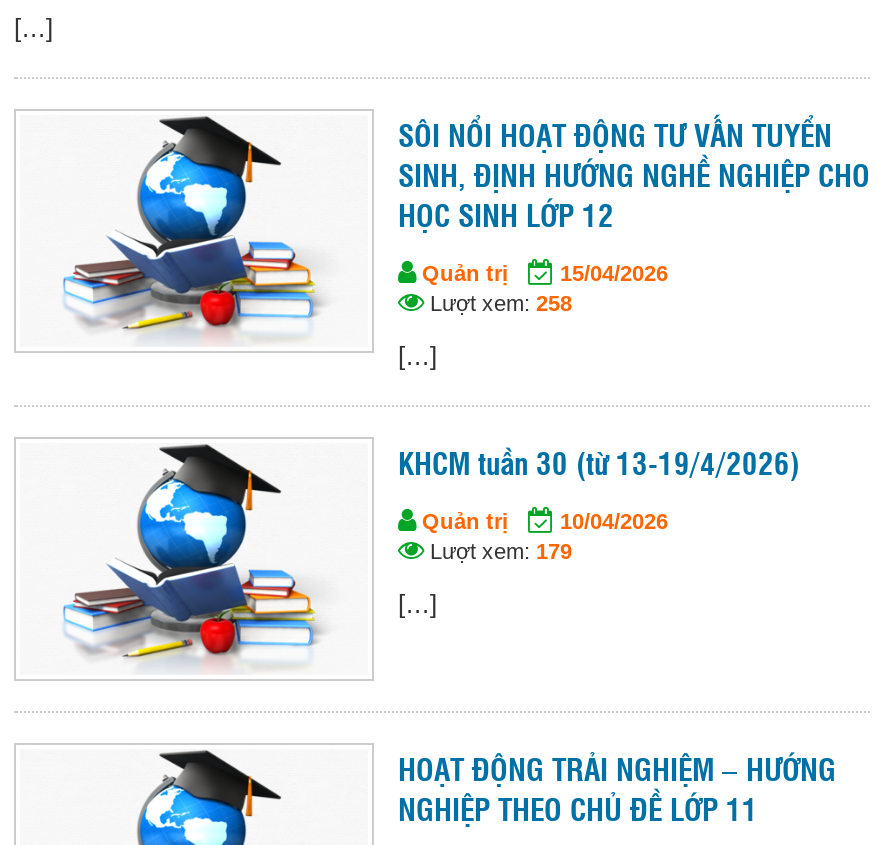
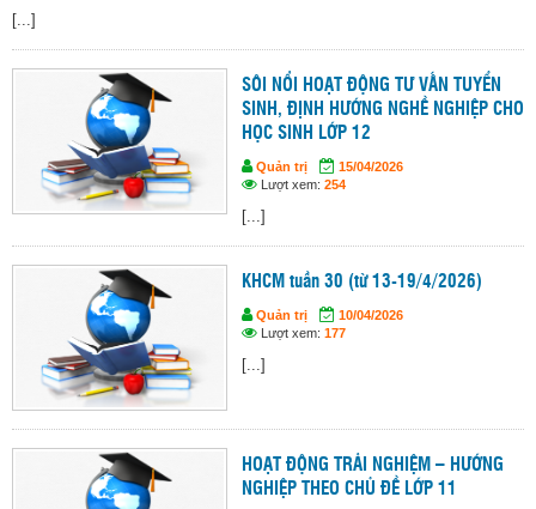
- Lượt xem: 258
+ Lượt xem: 254

- Lượt xem: 179
+ Lượt xem: 177
